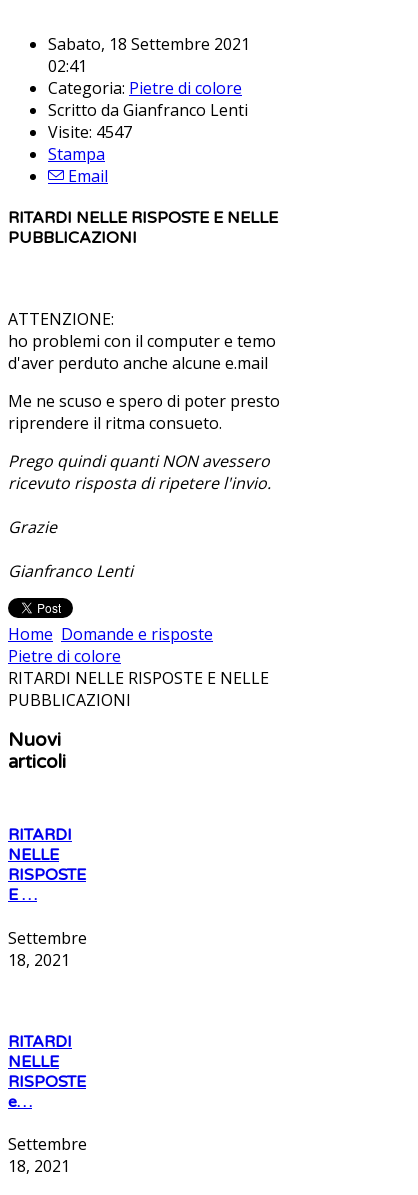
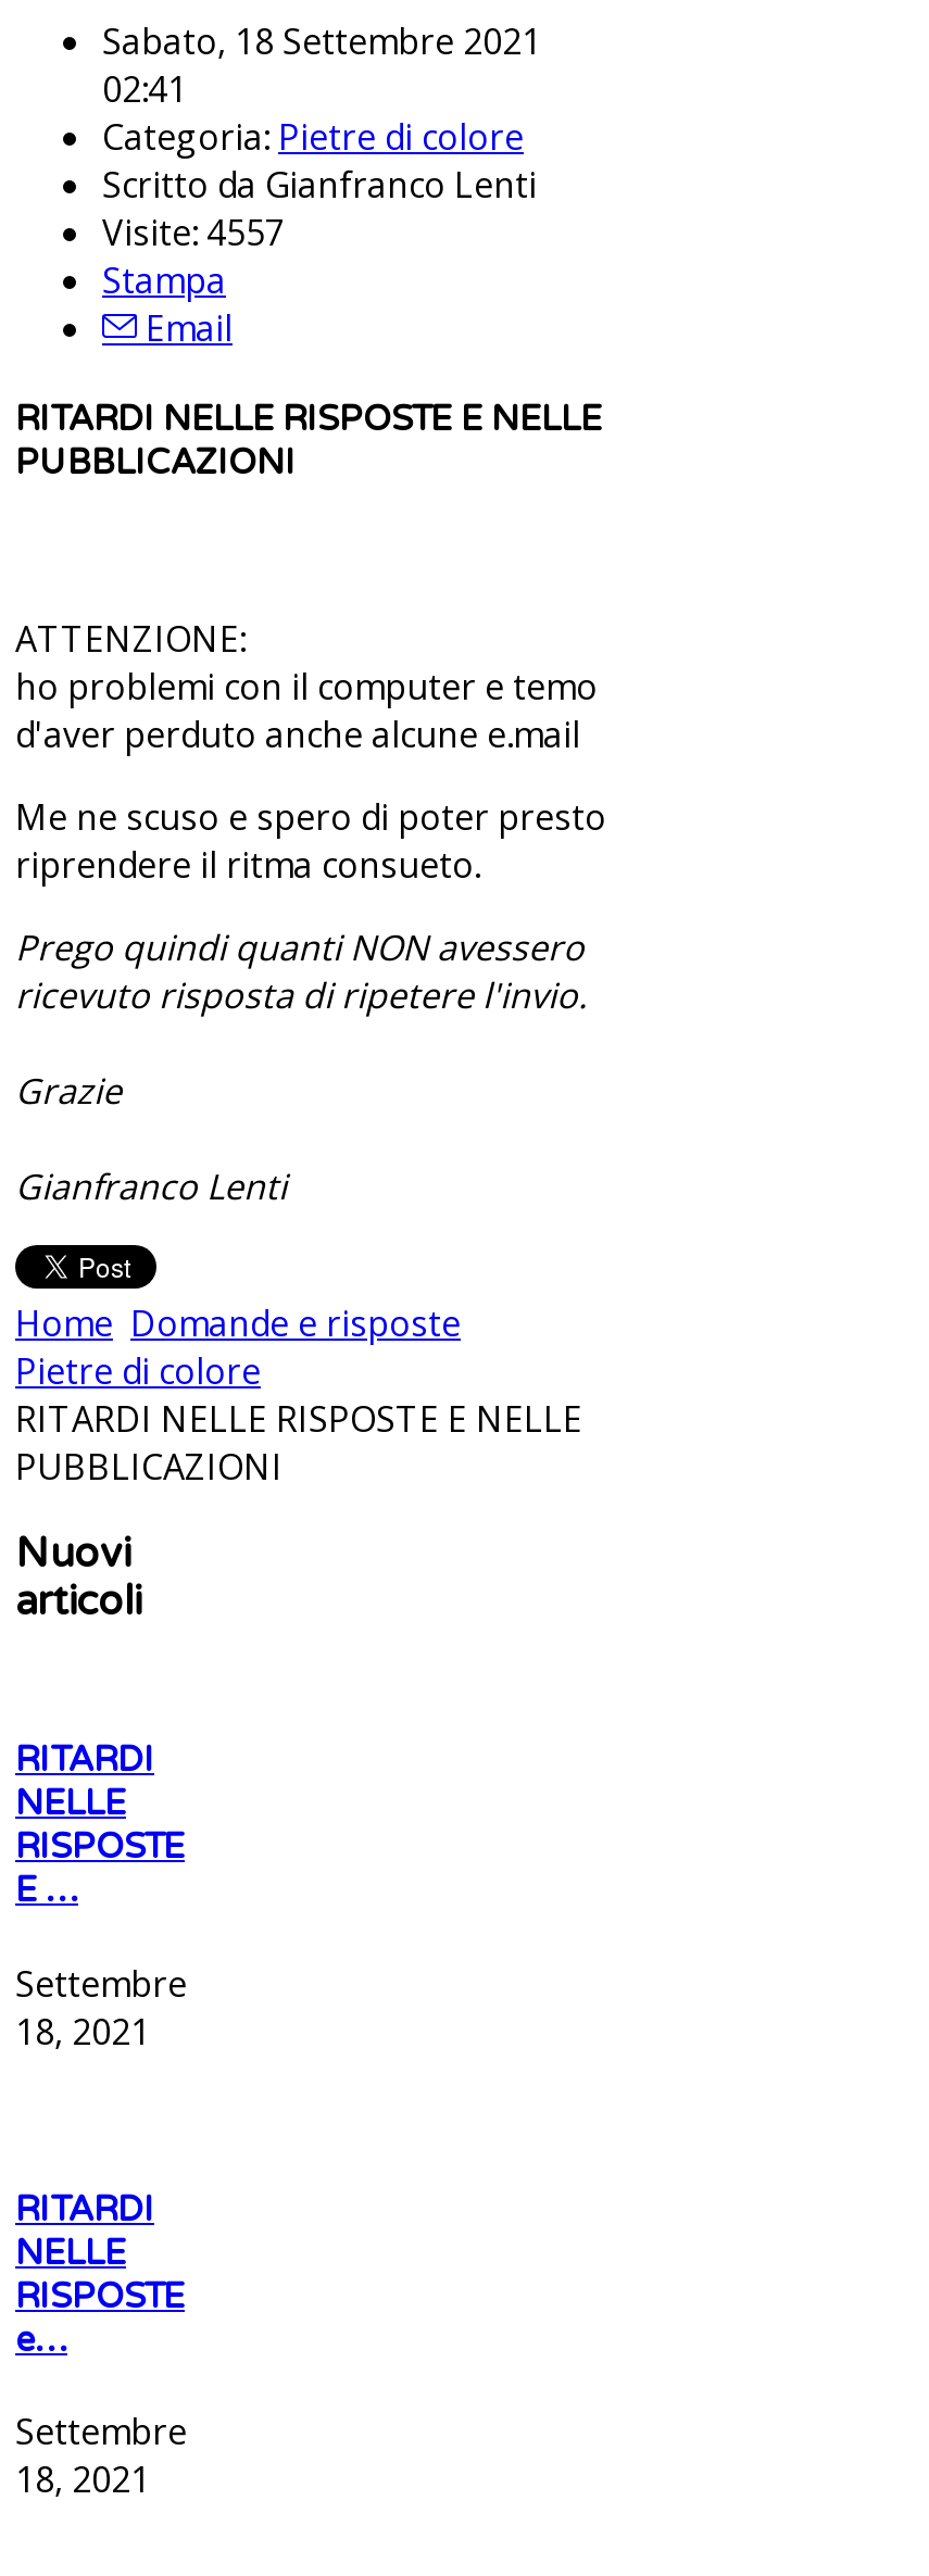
- Visite: 4547
+ Visite: 4557
